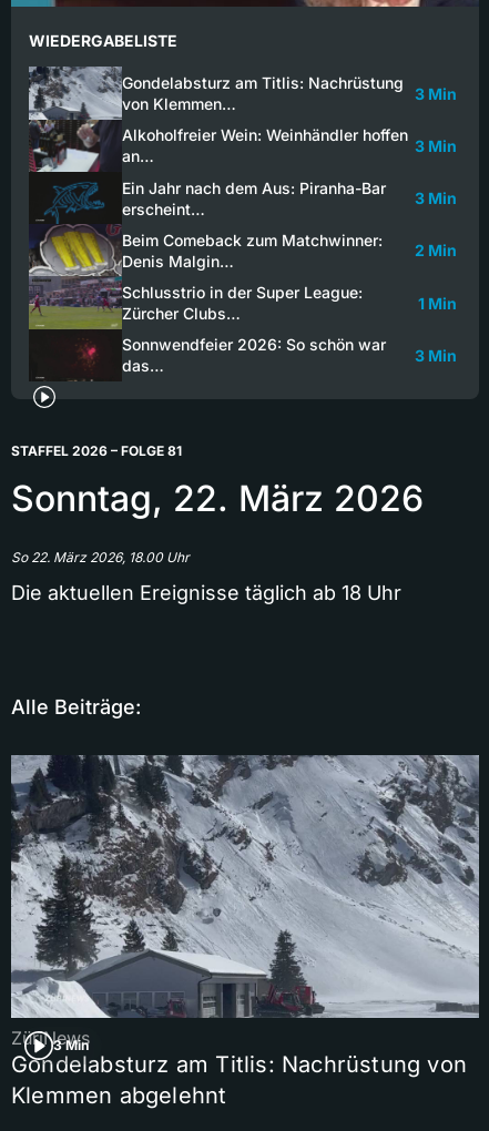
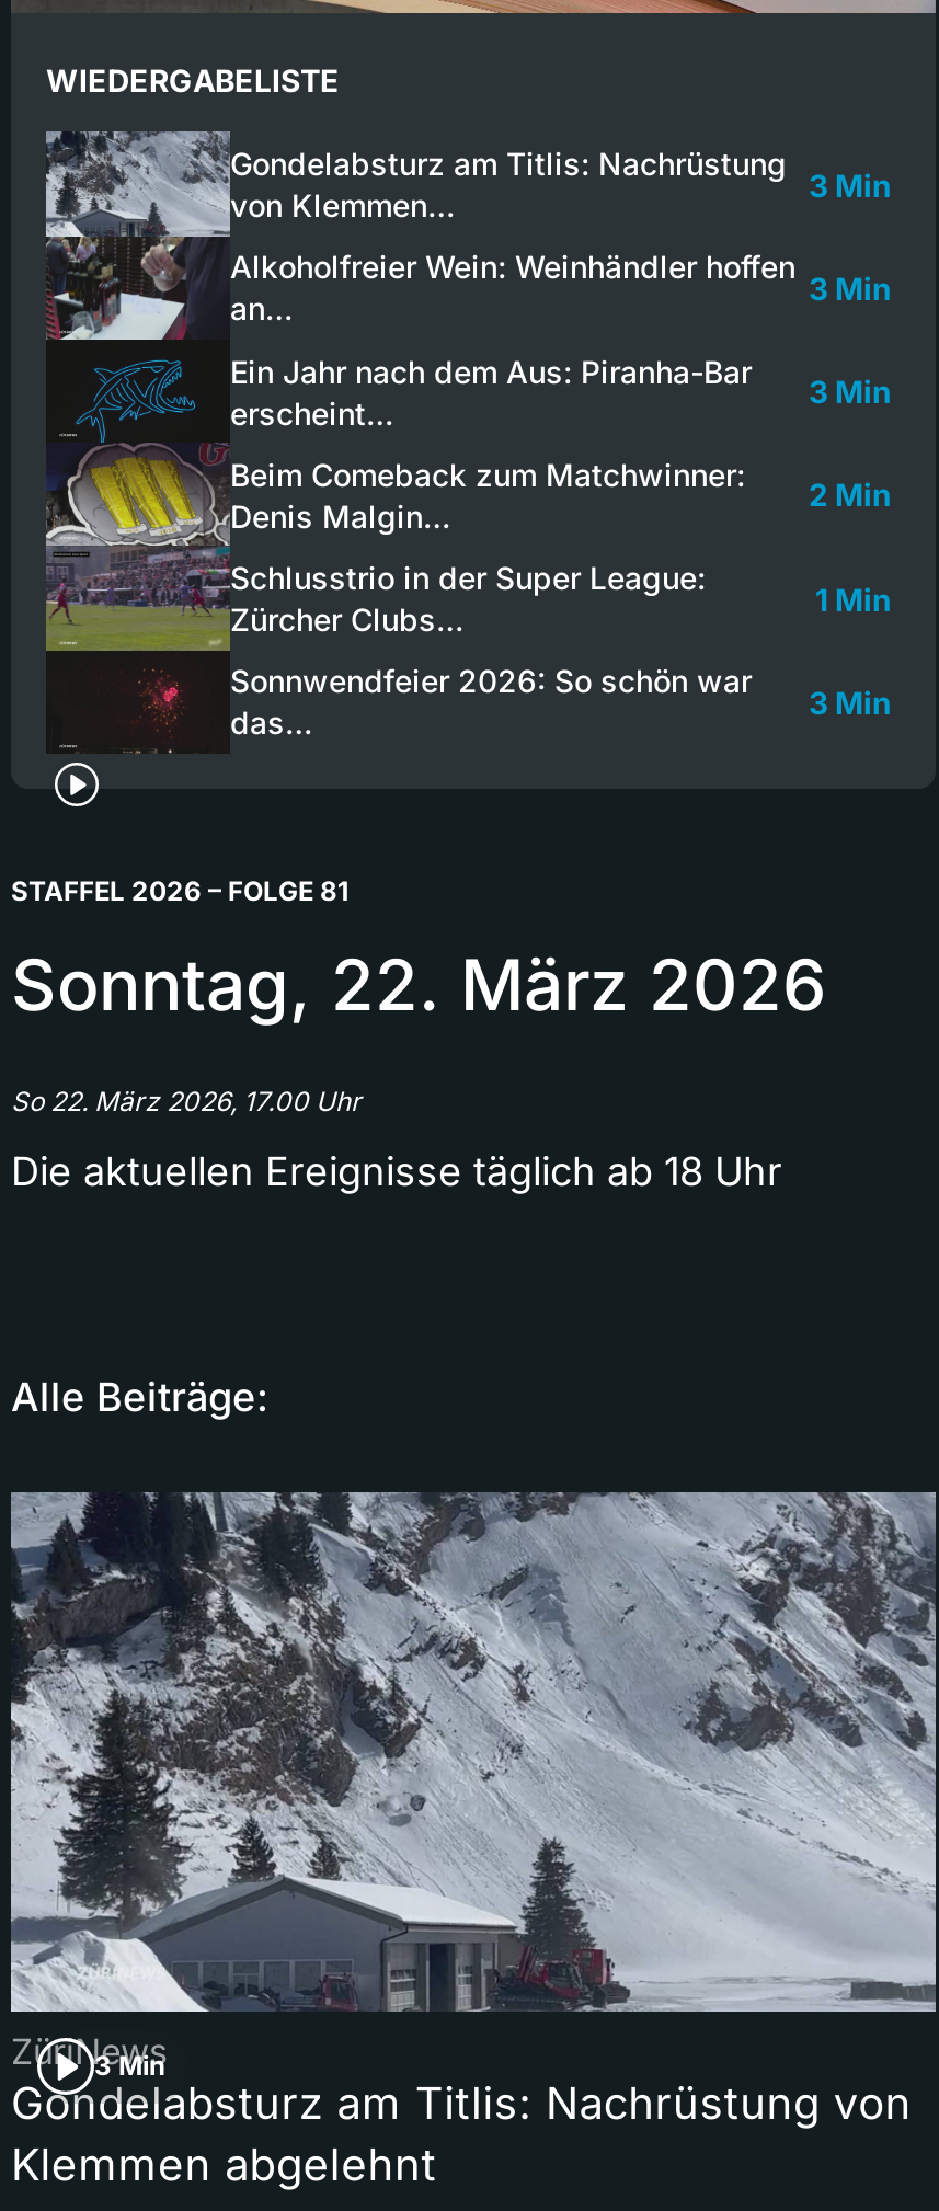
- So 22. März 2026, 18.00 Uhr
+ So 22. März 2026, 17.00 Uhr
